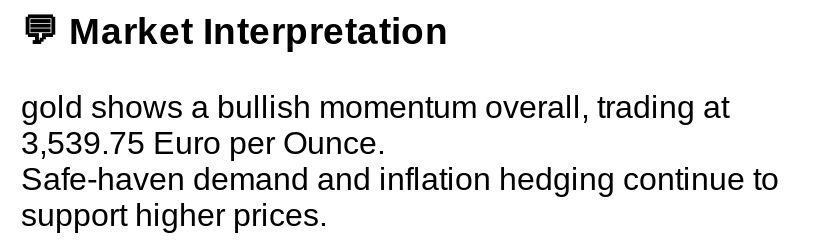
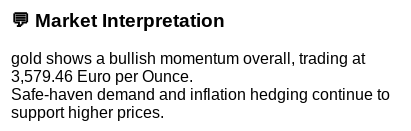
- 3,539.75 Euro per Ounce.
+ 3,579.46 Euro per Ounce.
